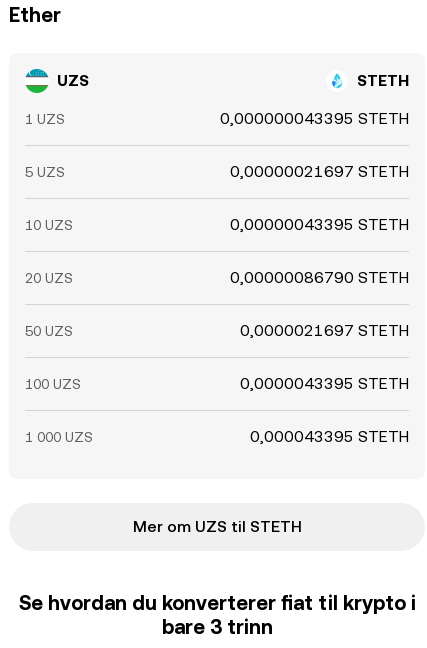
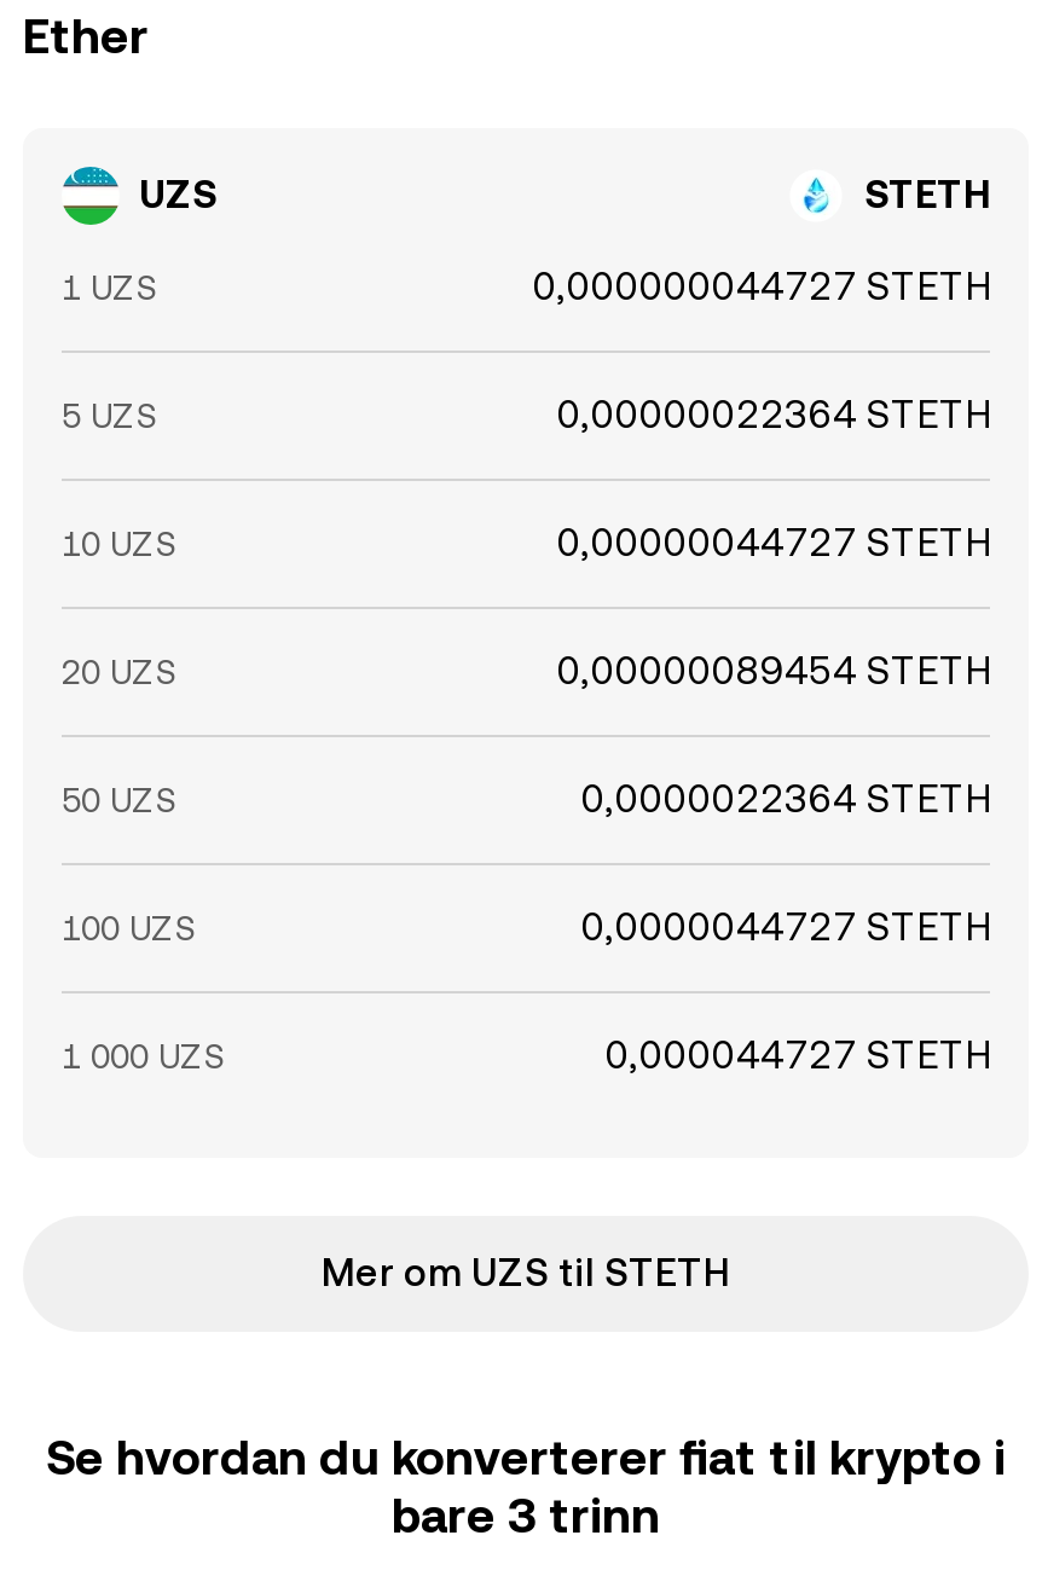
- 0,000000043395 STETH
+ 0,000000044727 STETH

- 0,00000021697 STETH
+ 0,00000022364 STETH

- 0,00000043395 STETH
+ 0,00000044727 STETH

- 0,00000086790 STETH
+ 0,00000089454 STETH

- 0,0000021697 STETH
+ 0,0000022364 STETH

- 0,0000043395 STETH
+ 0,0000044727 STETH

- 0,000043395 STETH
+ 0,000044727 STETH
